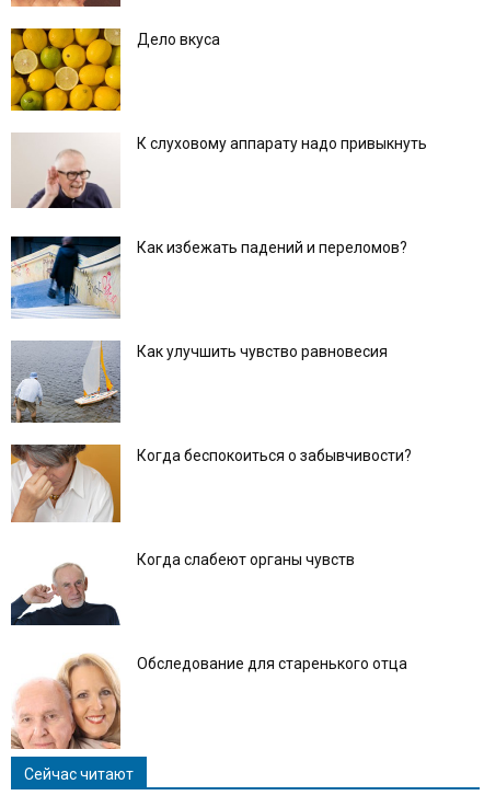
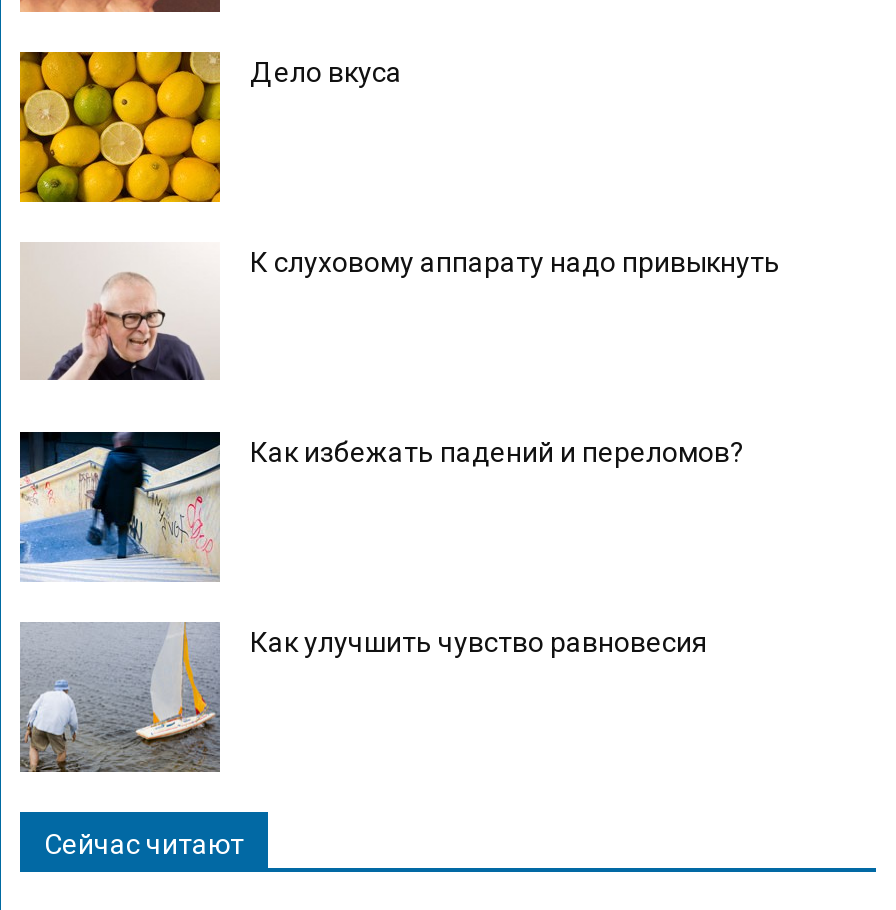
- [image]
- Когда беспокоиться о забывчивости?

- [image]
- Когда слабеют органы чувств

- [image]
- Обследование для старенького отца
